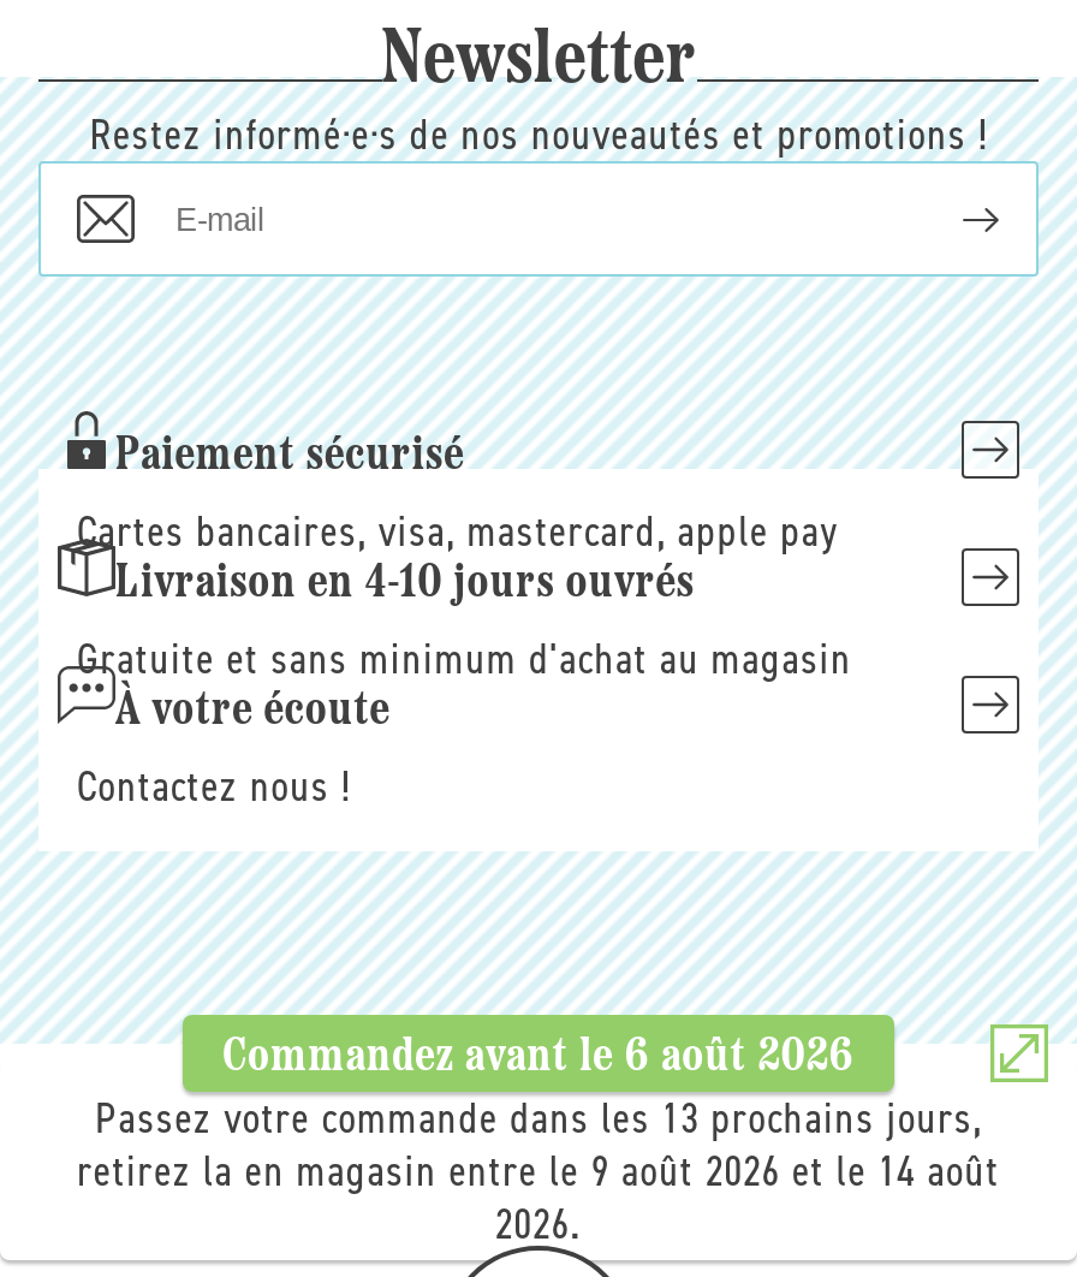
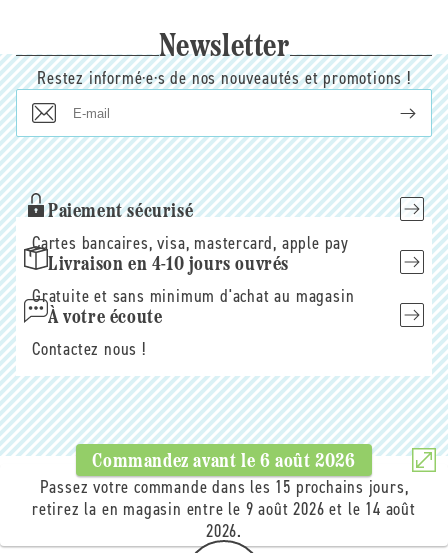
- Passez votre commande dans les 13 prochains jours,
+ Passez votre commande dans les 15 prochains jours,
